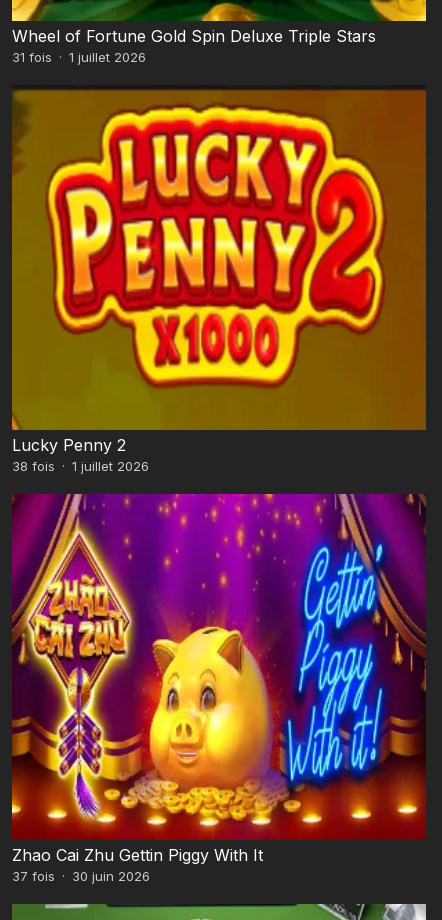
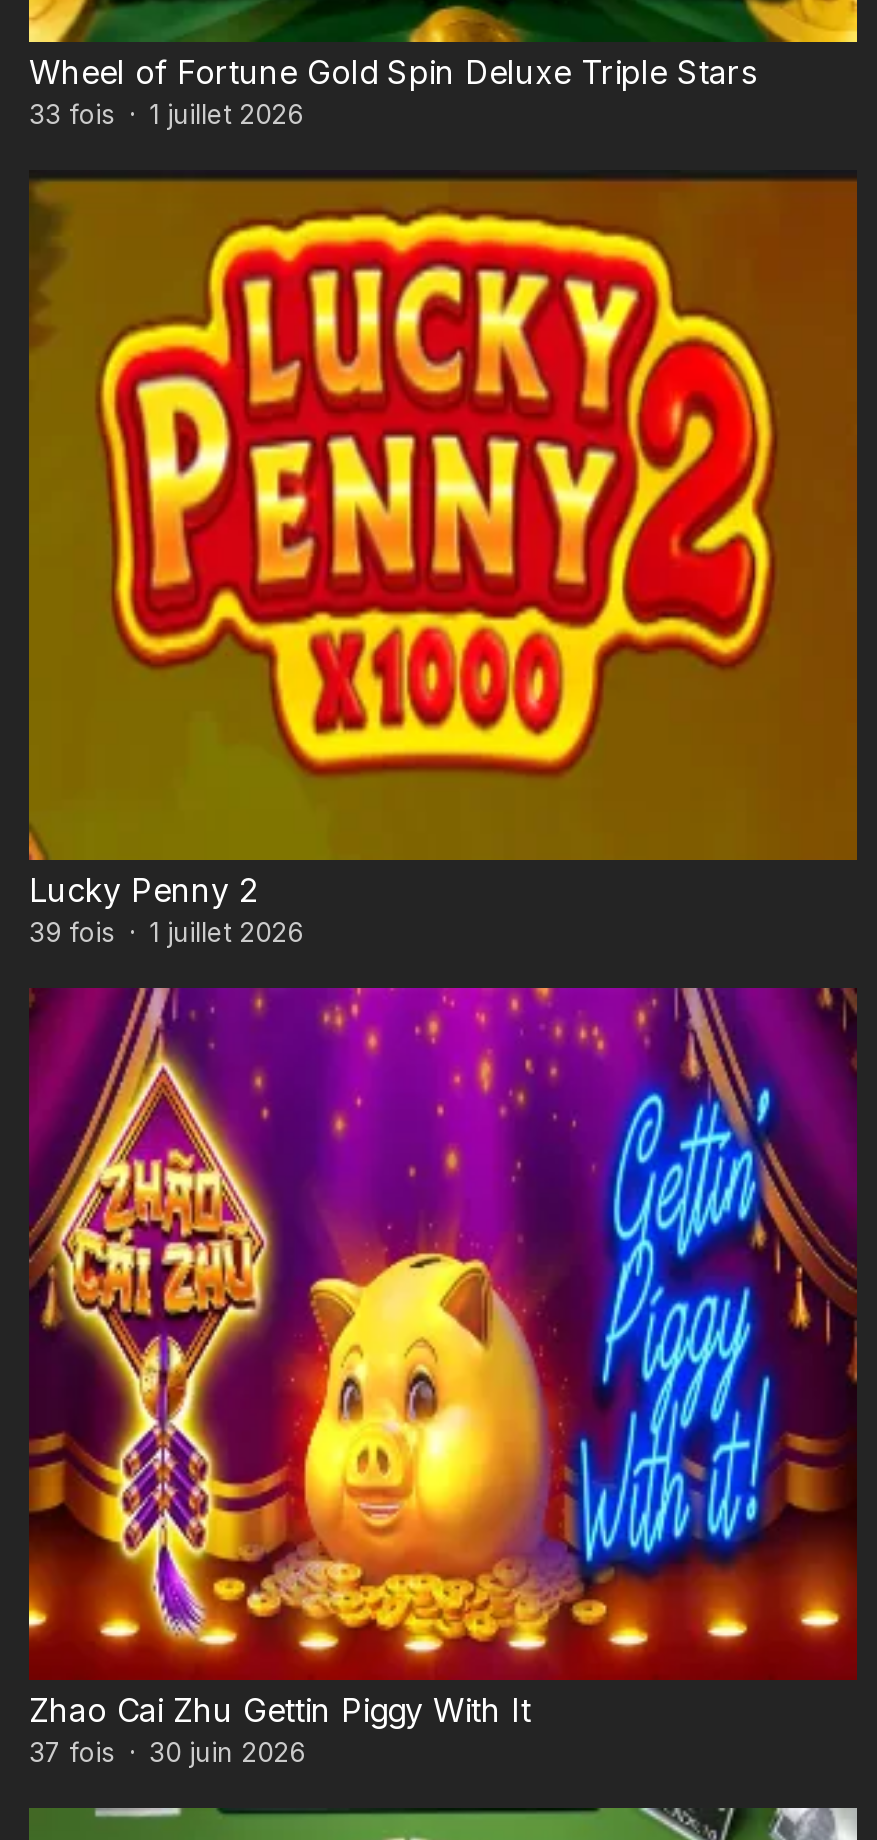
- 31 fois · 1 juillet 2026
+ 33 fois · 1 juillet 2026

- 38 fois · 1 juillet 2026
+ 39 fois · 1 juillet 2026
